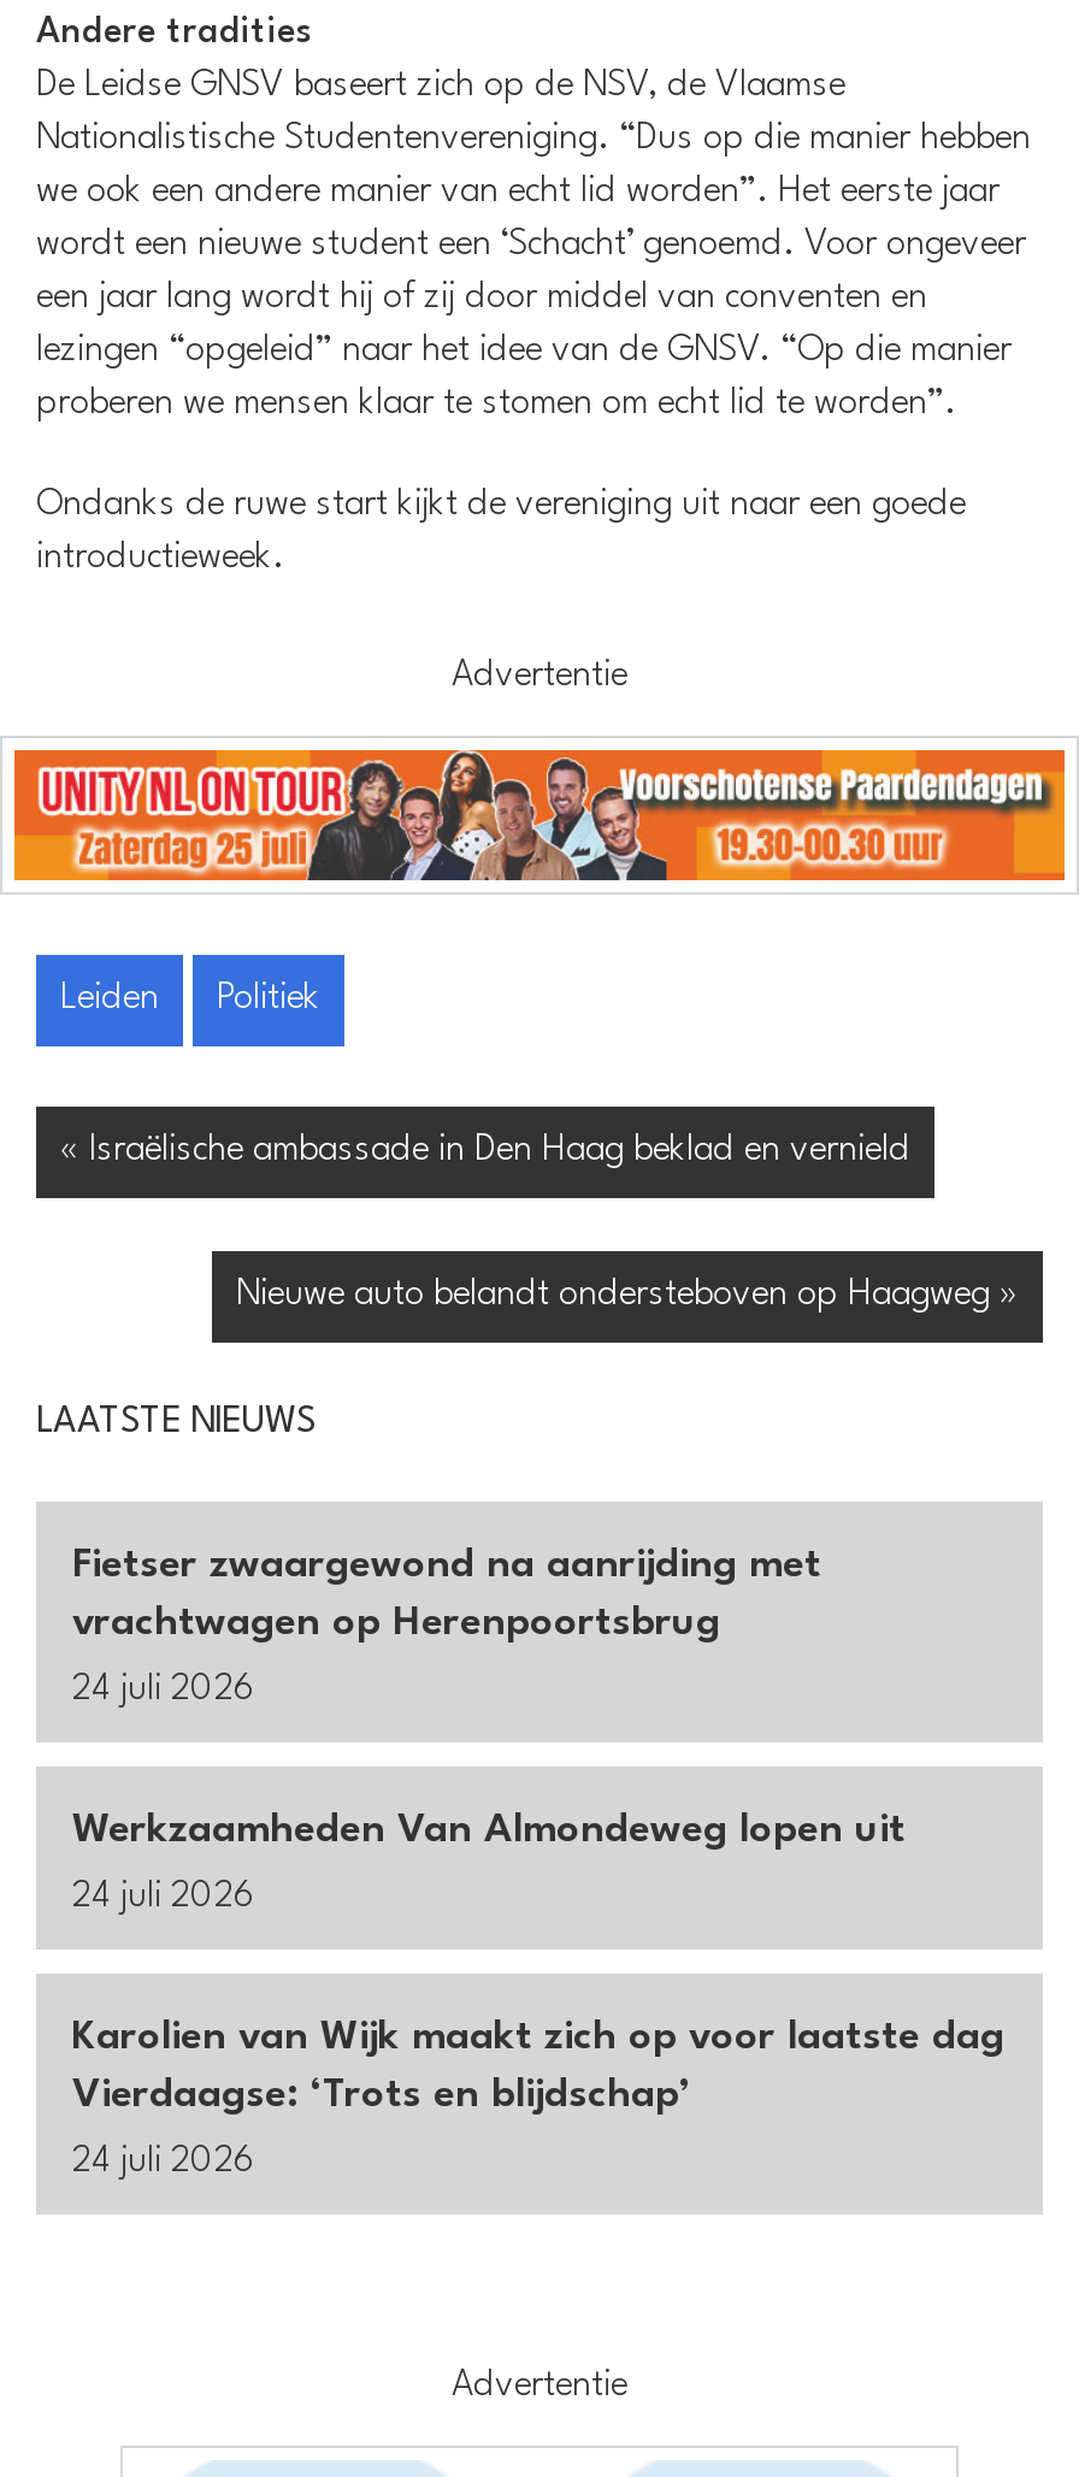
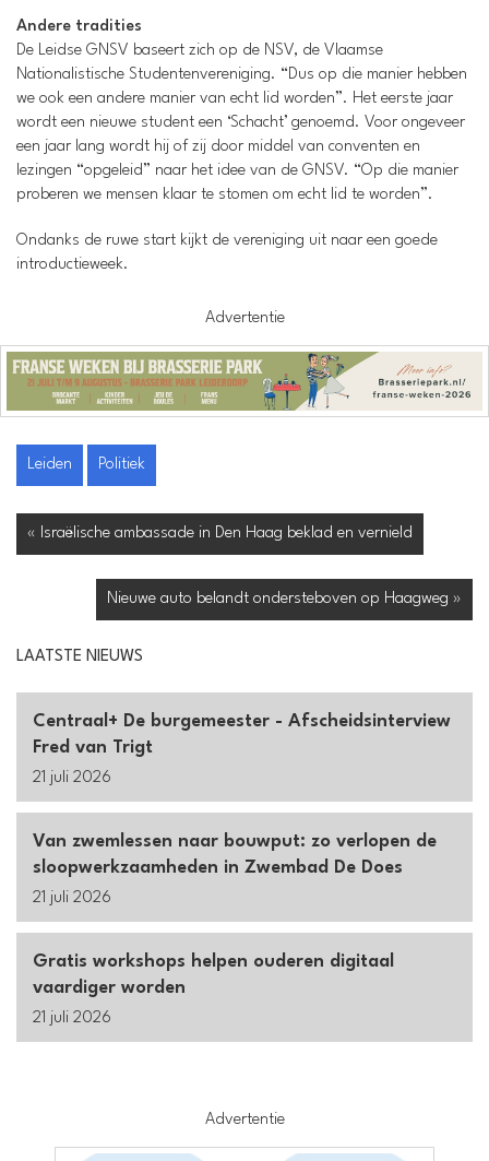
- [image]
+ [image]

- Fietser zwaargewond na aanrijding met
- vrachtwagen op Herenpoortsbrug
+ Centraal+ De burgemeester - Afscheidsinterview
+ Fred van Trigt

- 24 juli 2026
+ 21 juli 2026

- Werkzaamheden Van Almondeweg lopen uit
+ Van zwemlessen naar bouwput: zo verlopen de
+ sloopwerkzaamheden in Zwembad De Does

- 24 juli 2026
+ 21 juli 2026

- Karolien van Wijk maakt zich op voor laatste dag
- Vierdaagse: ‘Trots en blijdschap’
+ Gratis workshops helpen ouderen digitaal
+ vaardiger worden

- 24 juli 2026
+ 21 juli 2026
